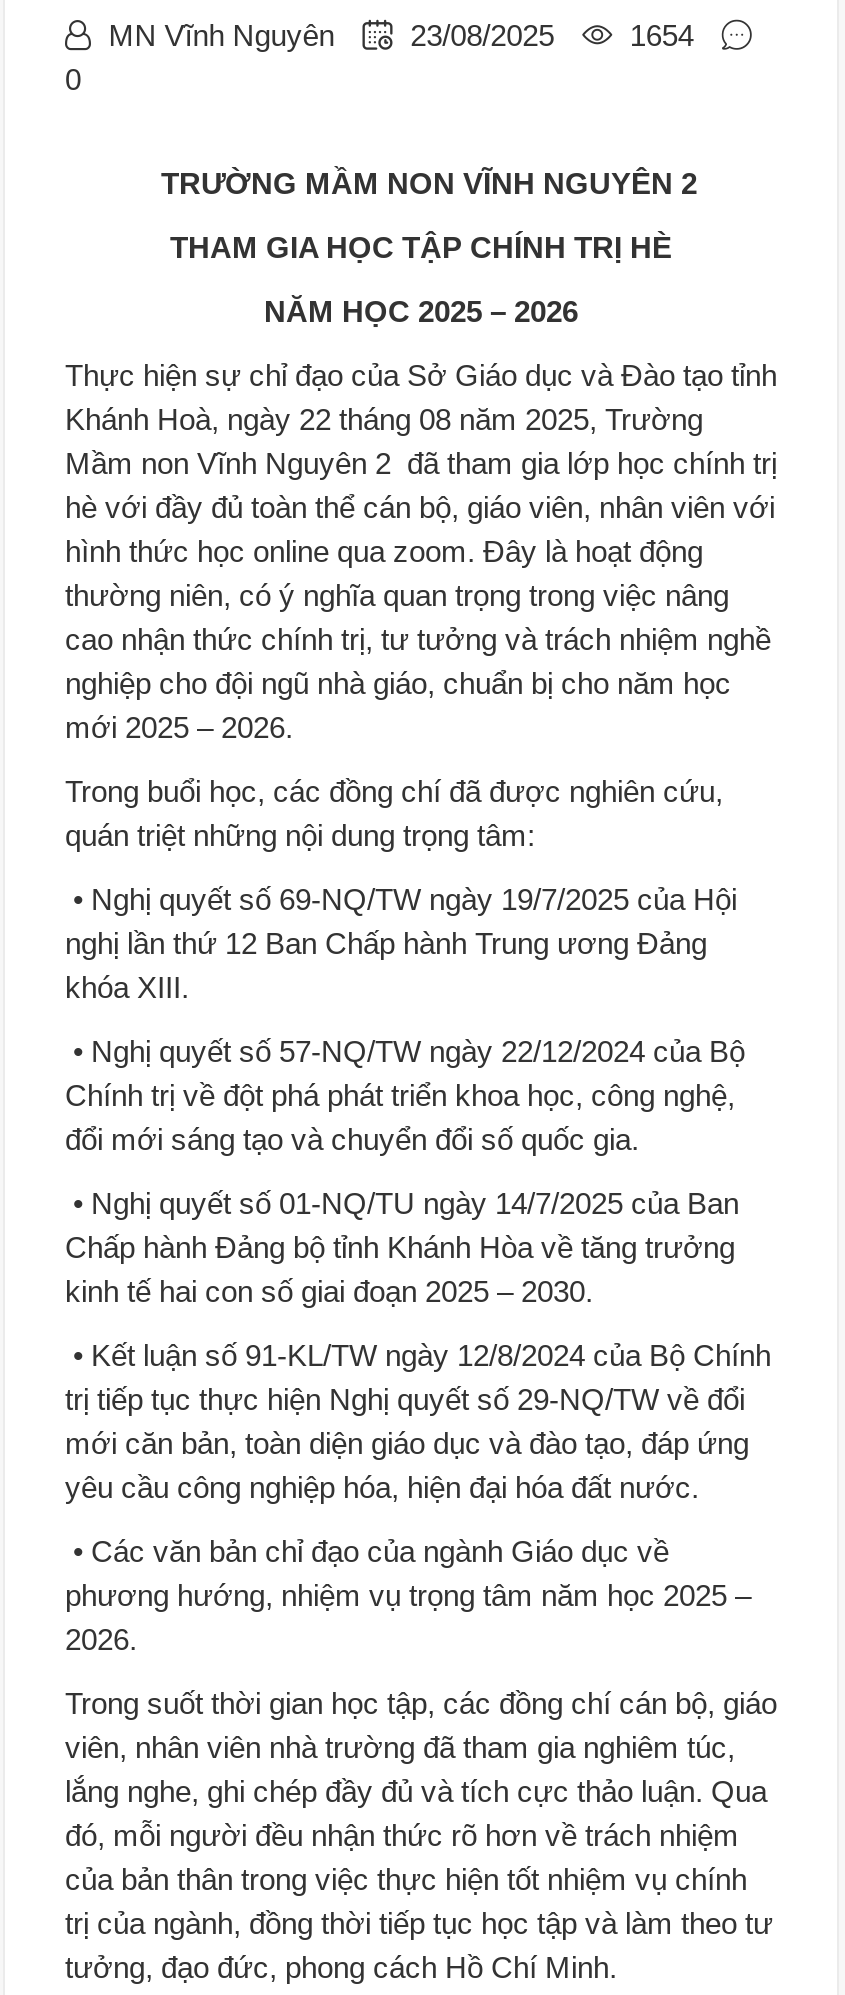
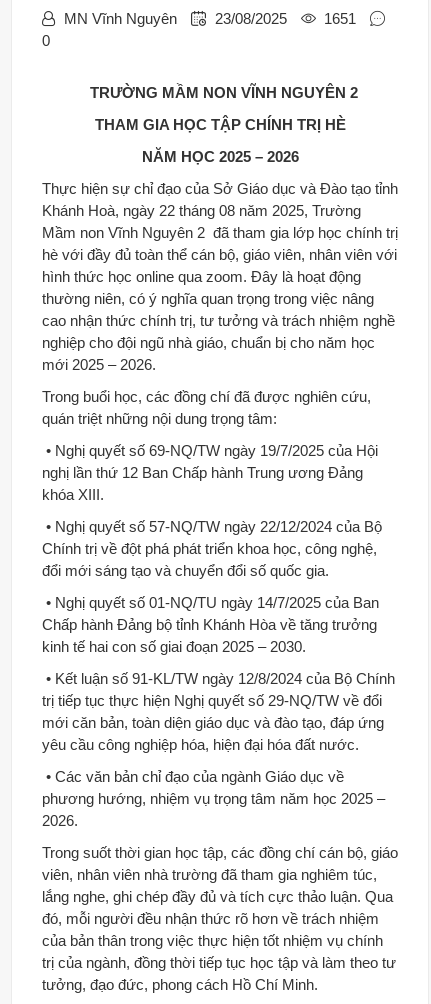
- 1654
+ 1651
